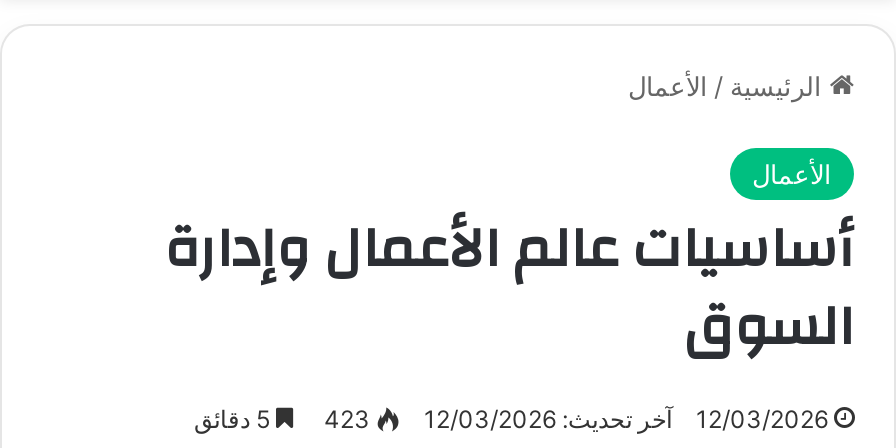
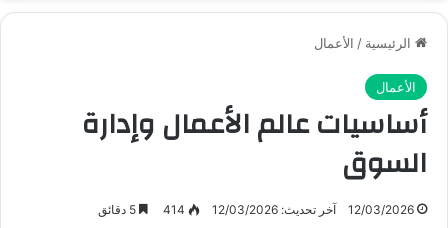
- 423
+ 414
